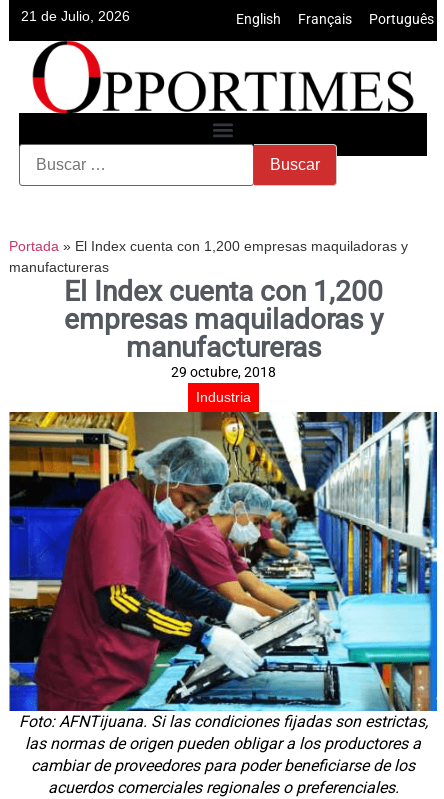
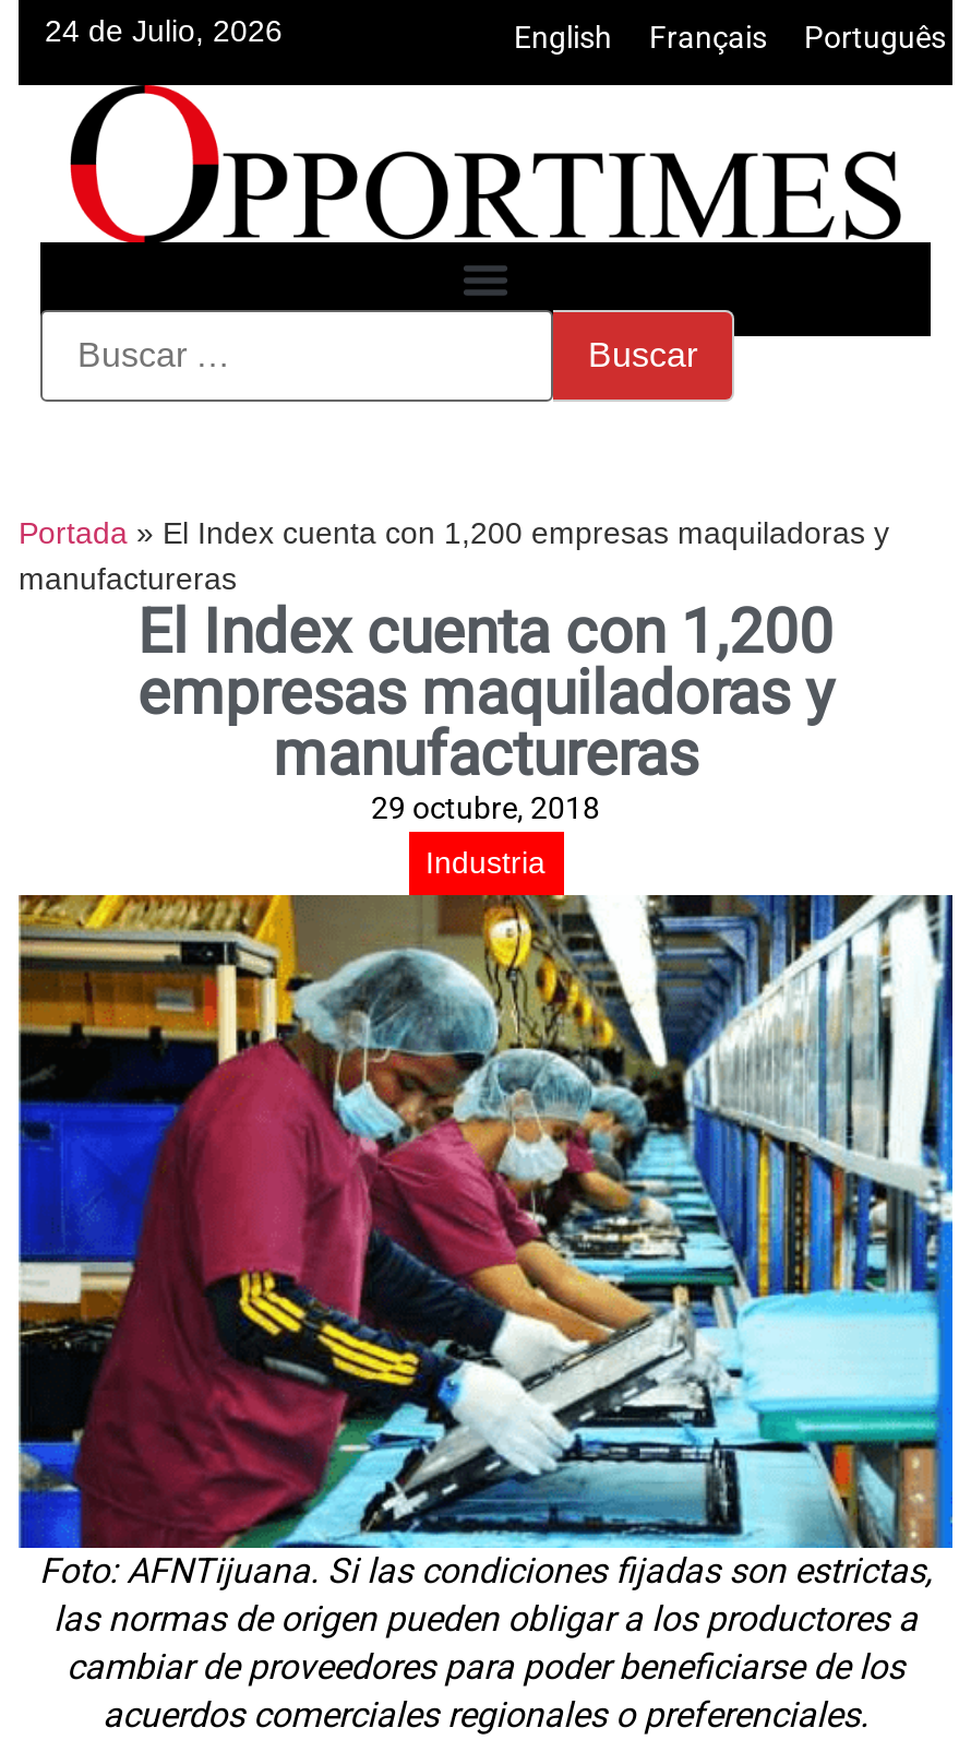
- 21 de Julio, 2026
+ 24 de Julio, 2026
